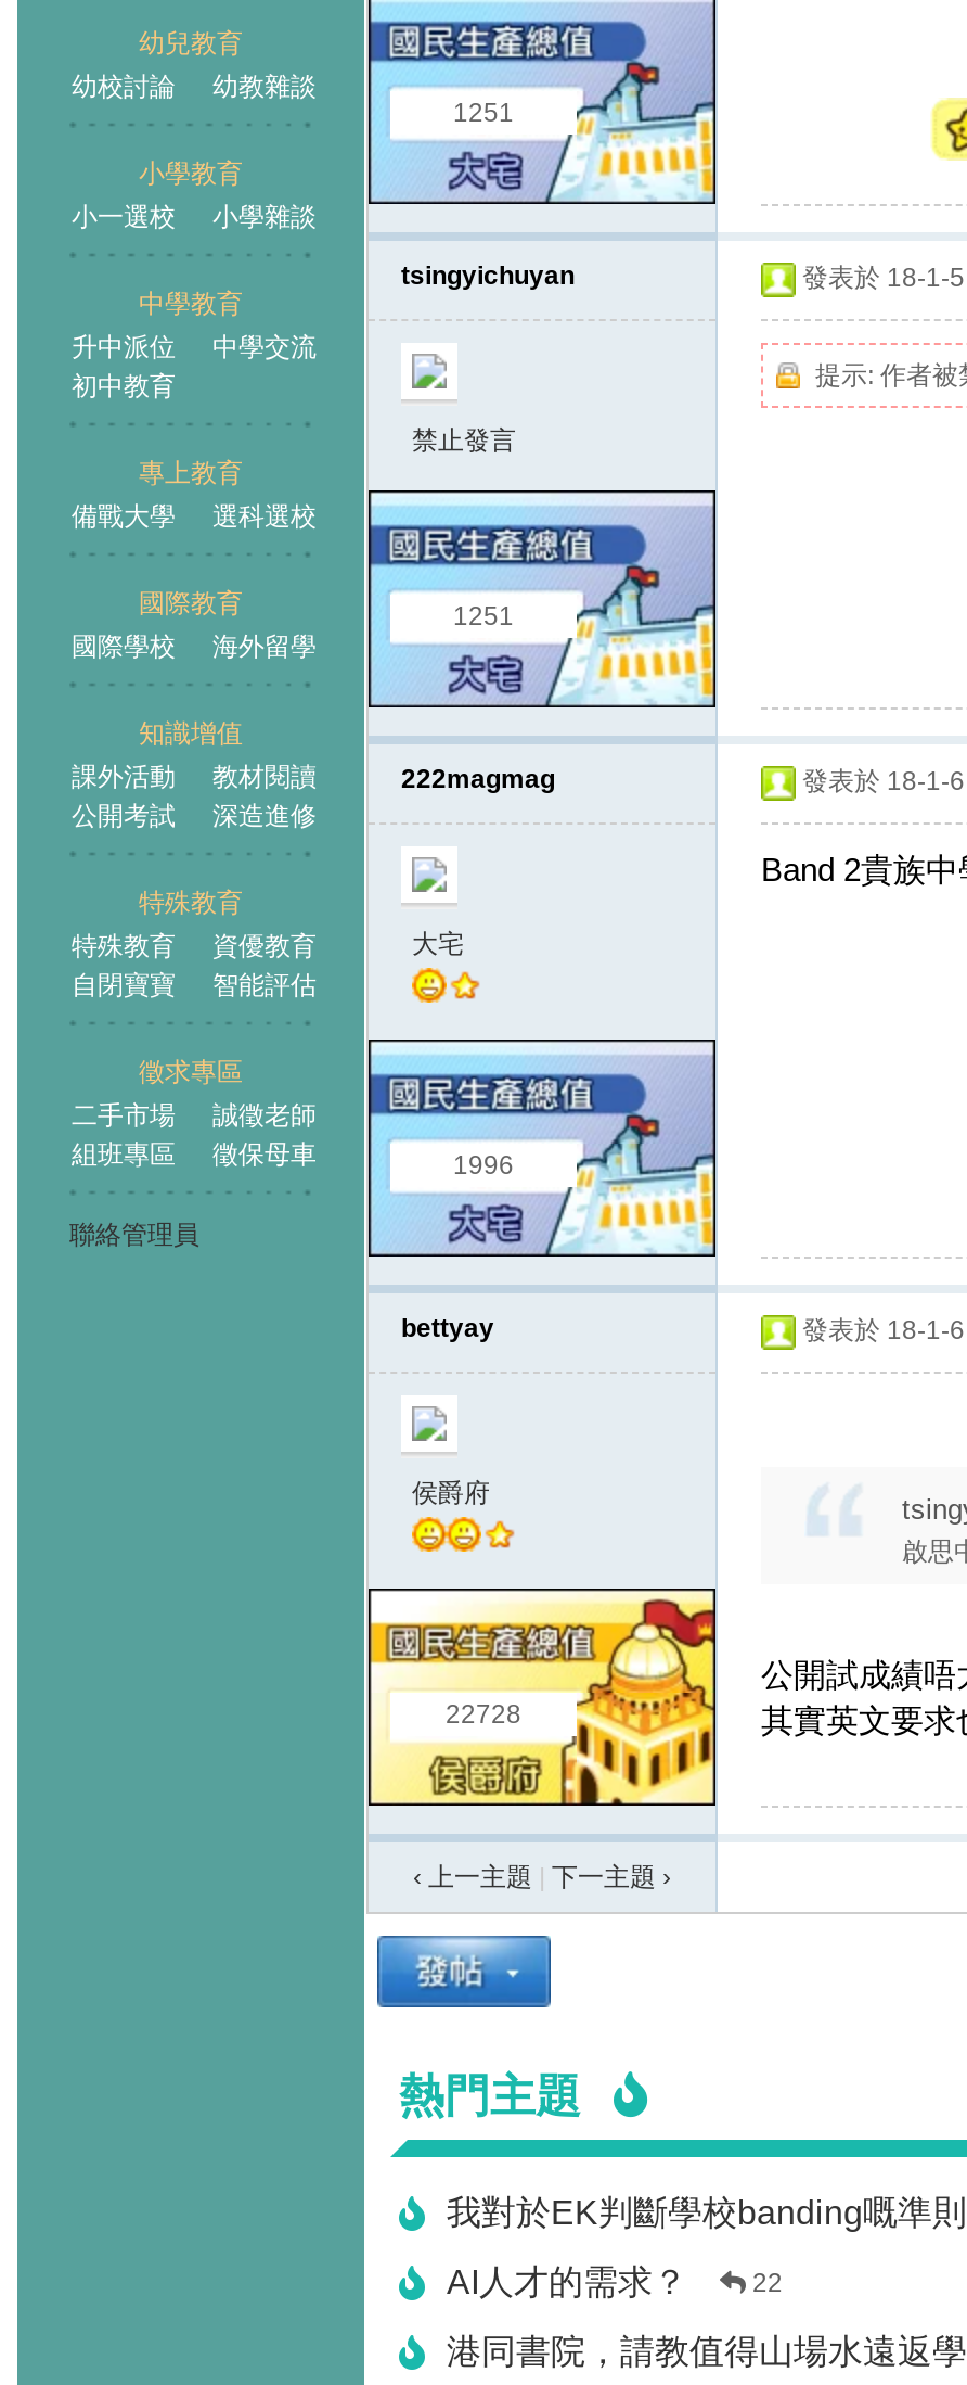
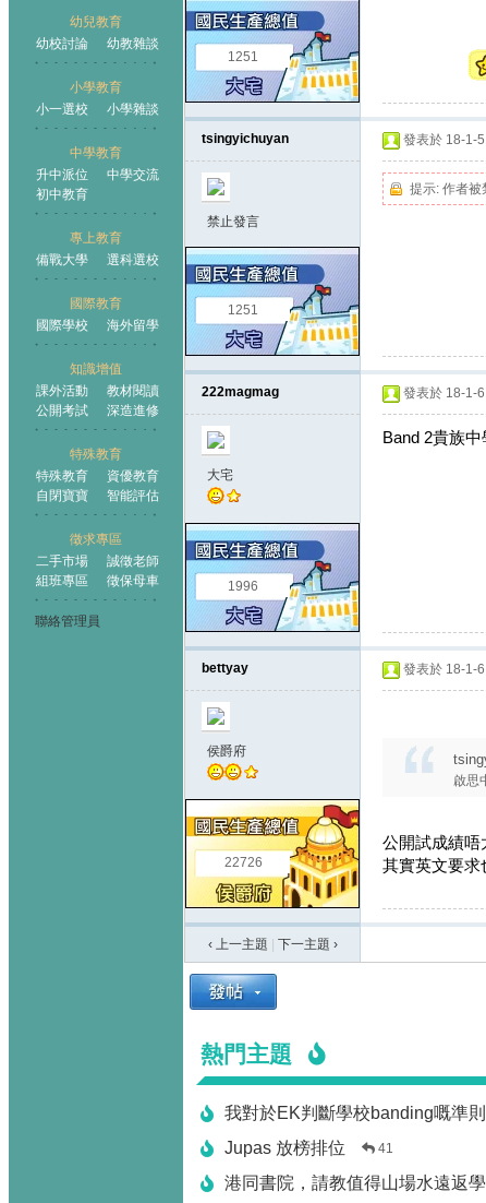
- 22728
+ 22726

- AI人才的需求？
- 22
+ Jupas 放榜排位
+ 41
